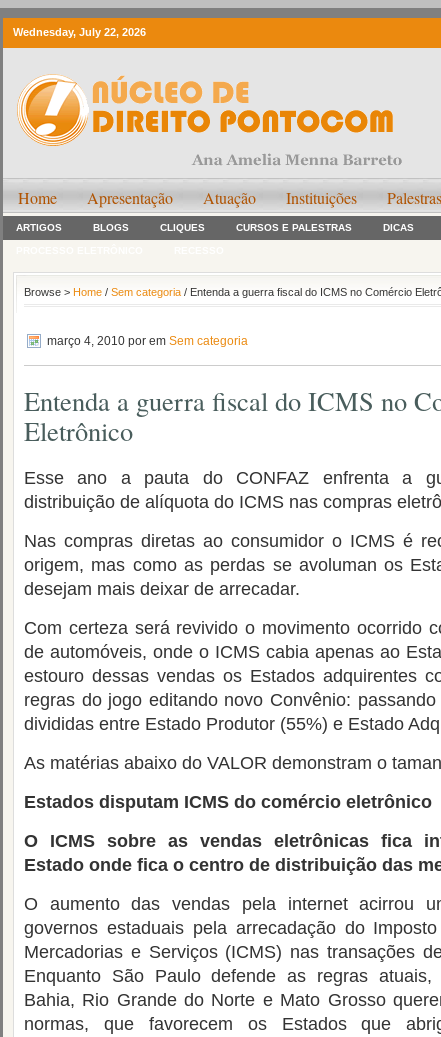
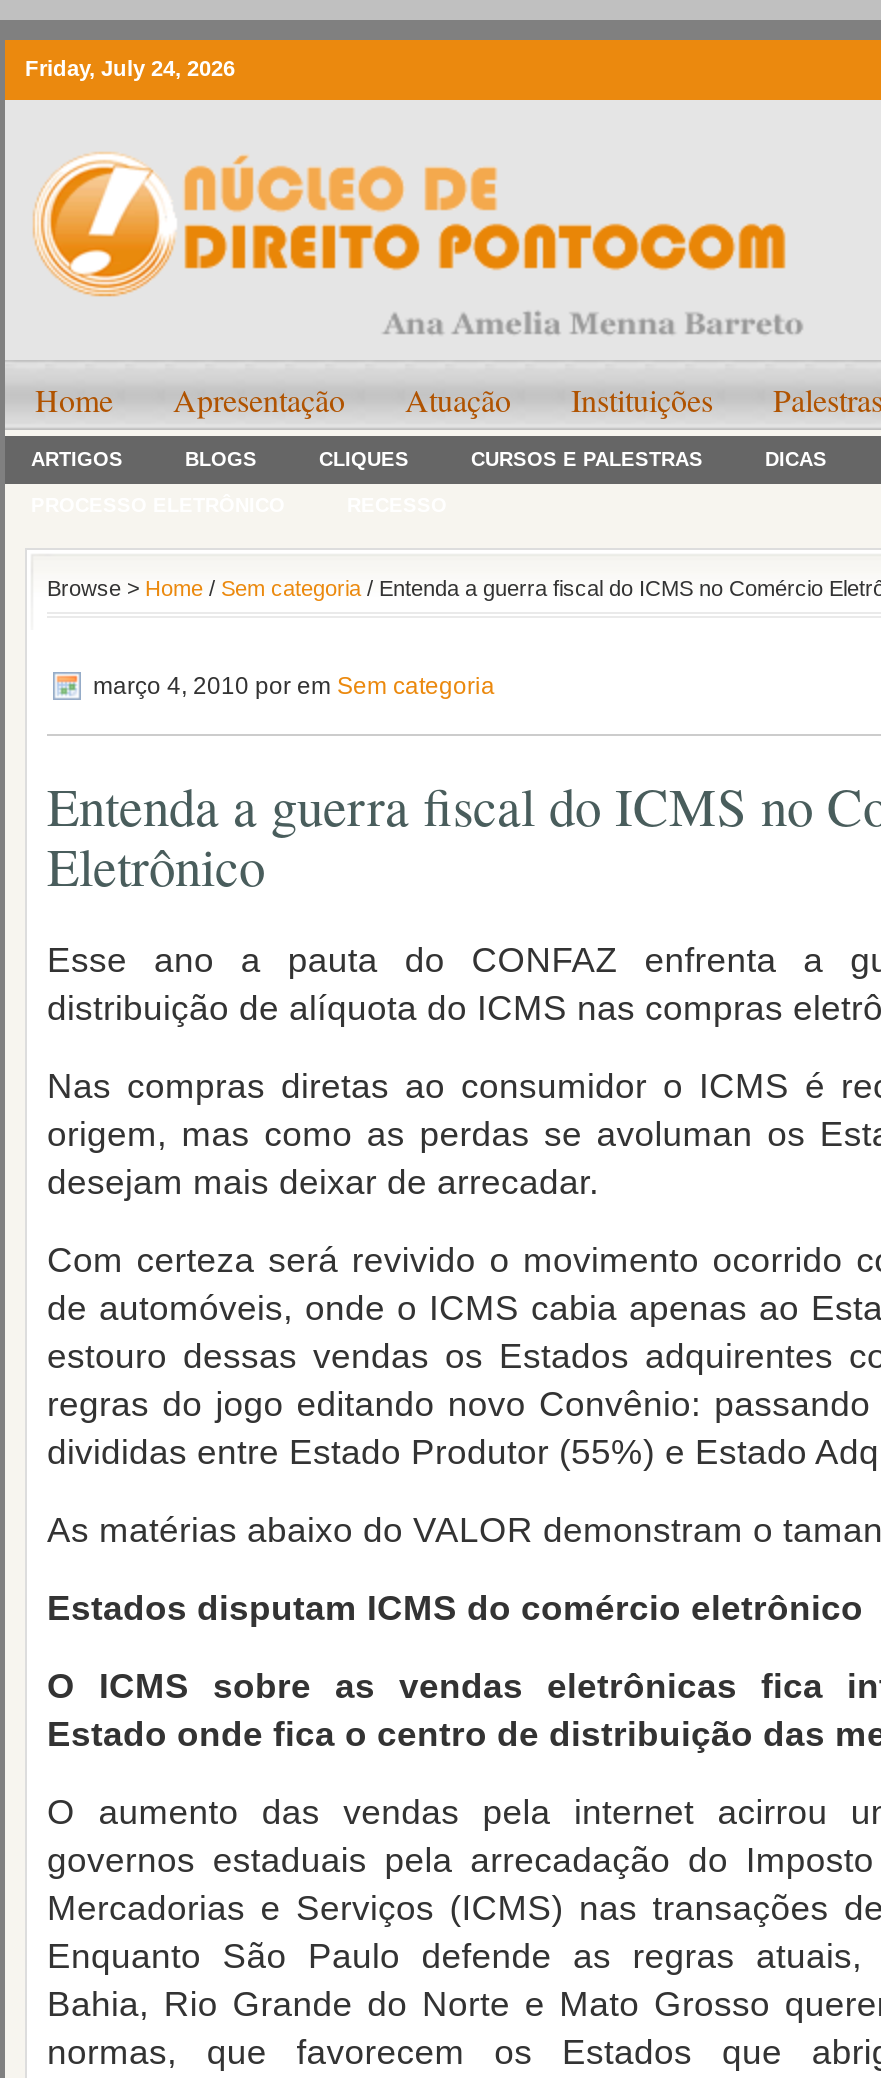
- Wednesday, July 22, 2026
+ Friday, July 24, 2026
